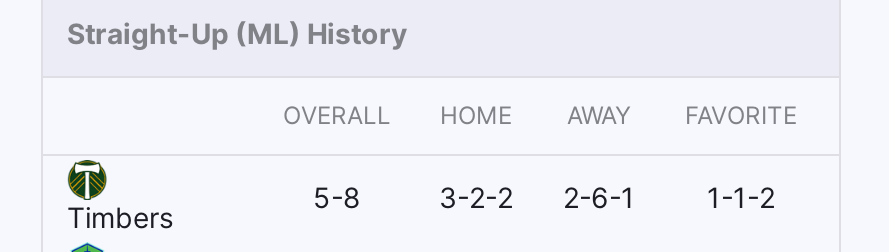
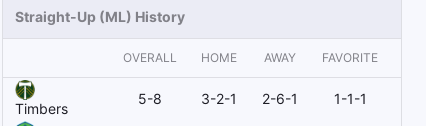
- 3-2-2 2-6-1
+ 3-2-1 2-6-1

- 1-1-2
+ 1-1-1
